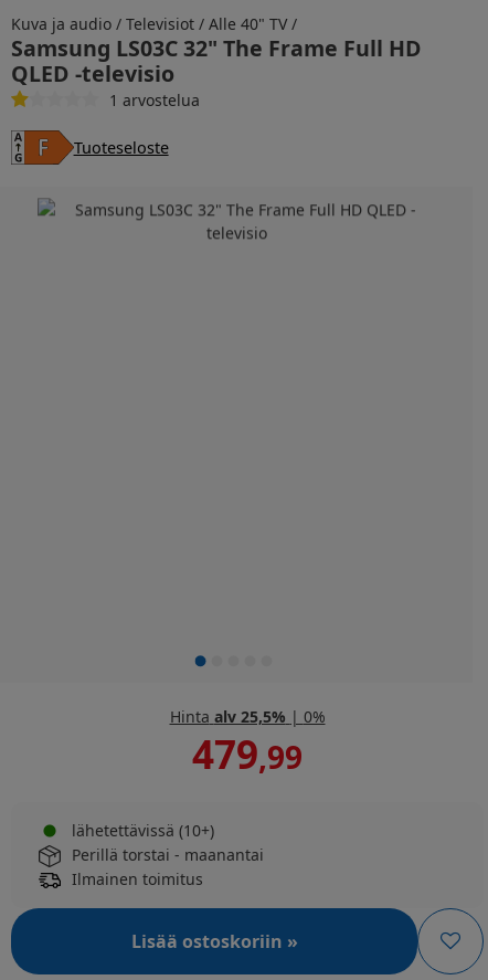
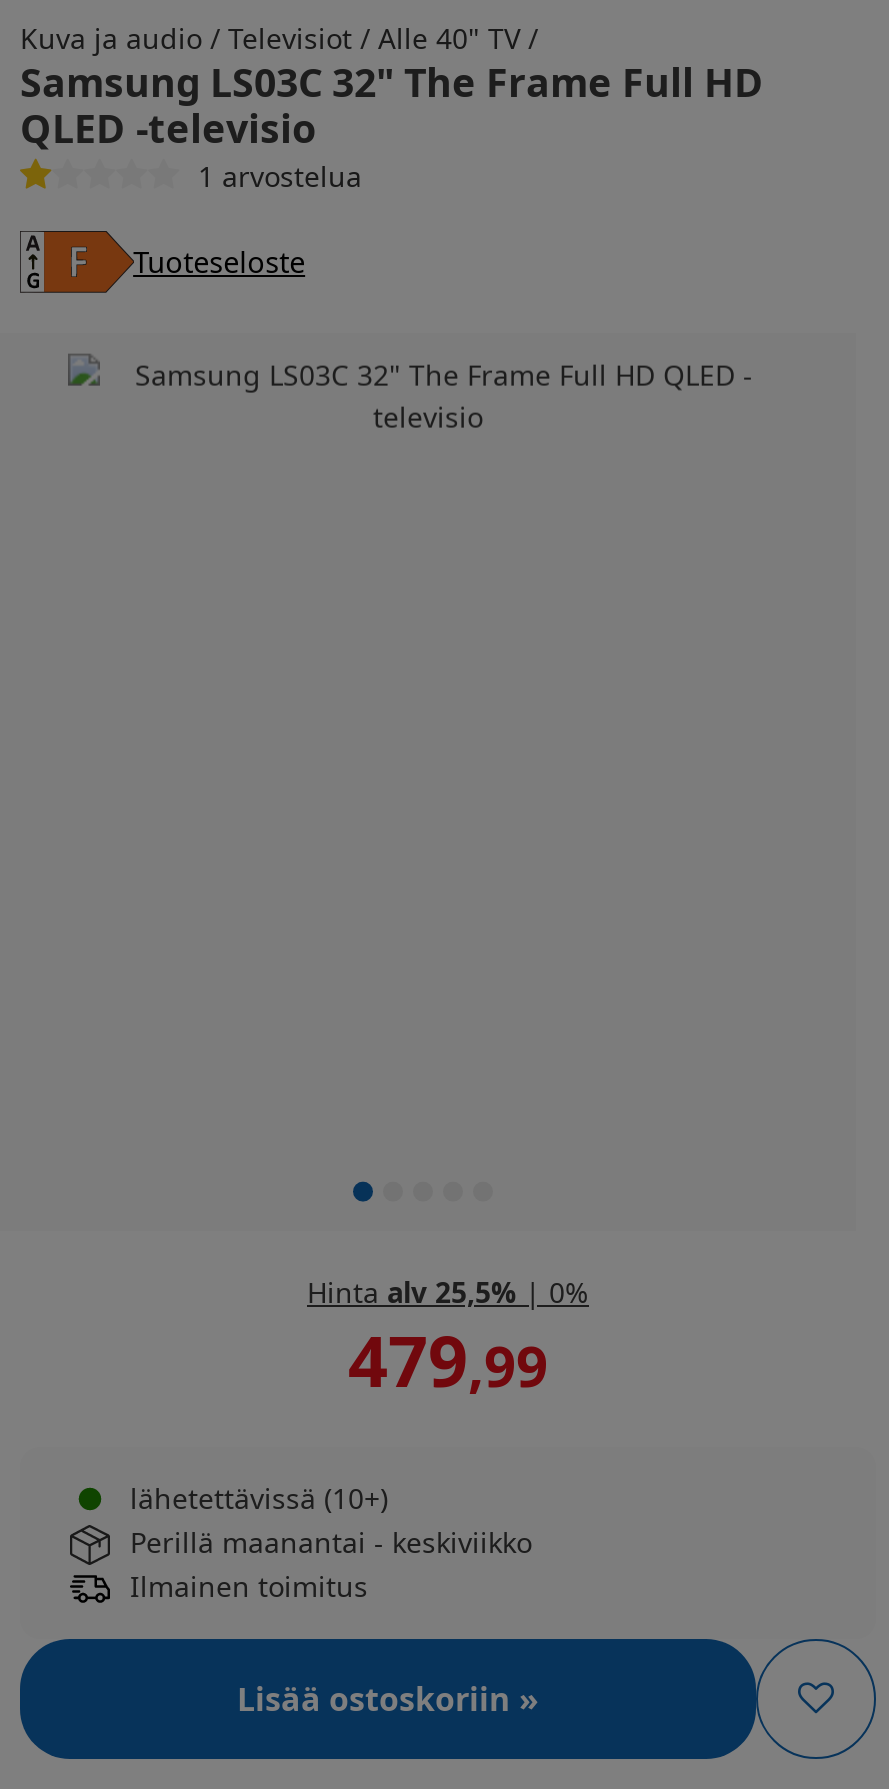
- Perillä torstai - maanantai
+ Perillä maanantai - keskiviikko
